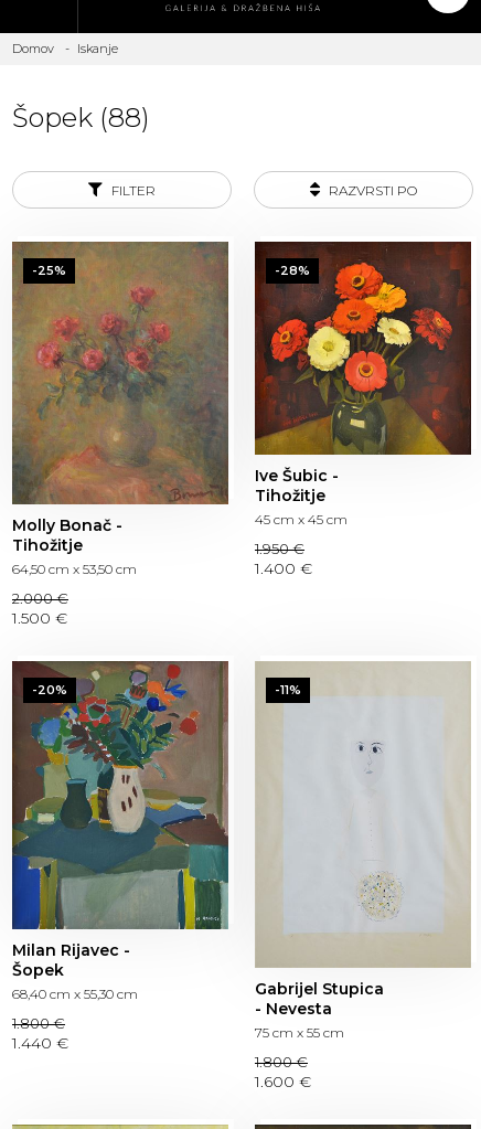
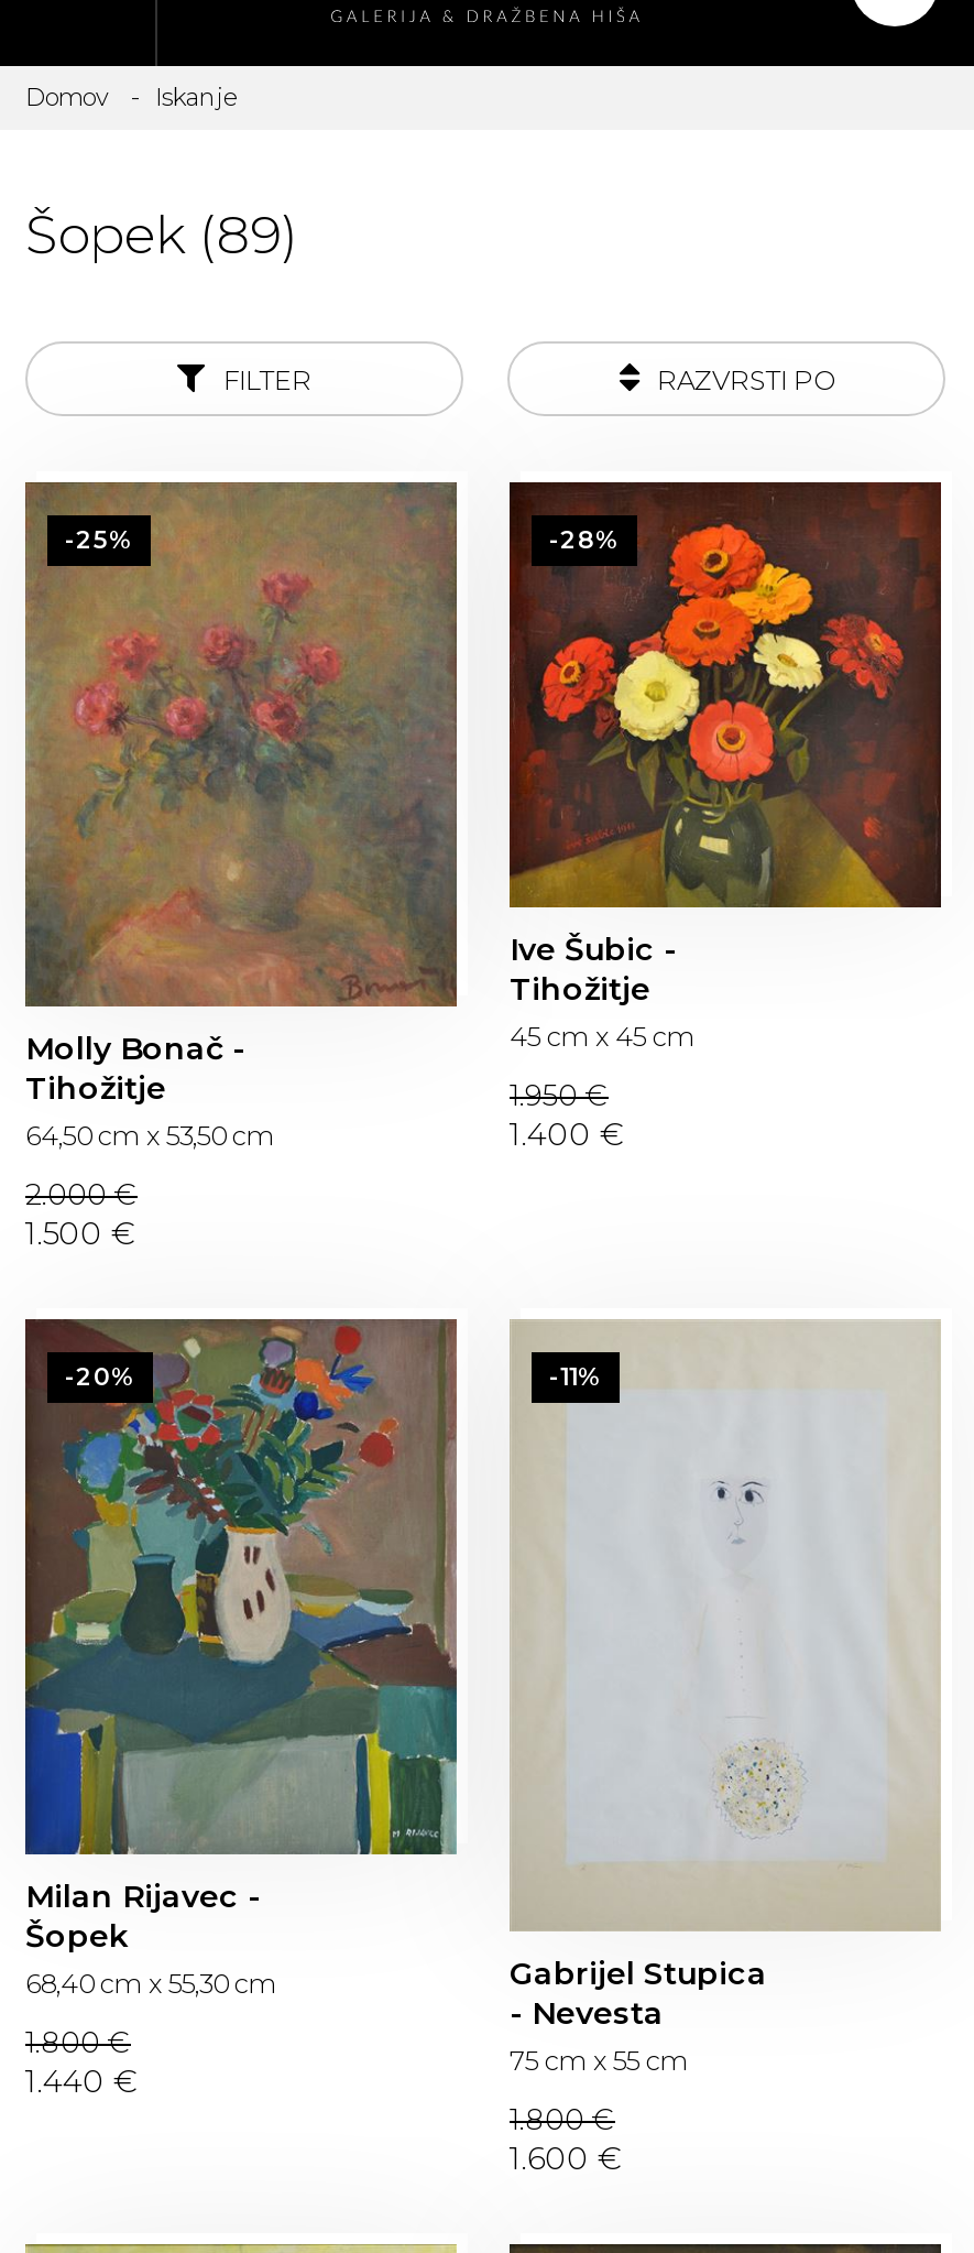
- Šopek (88)
+ Šopek (89)
